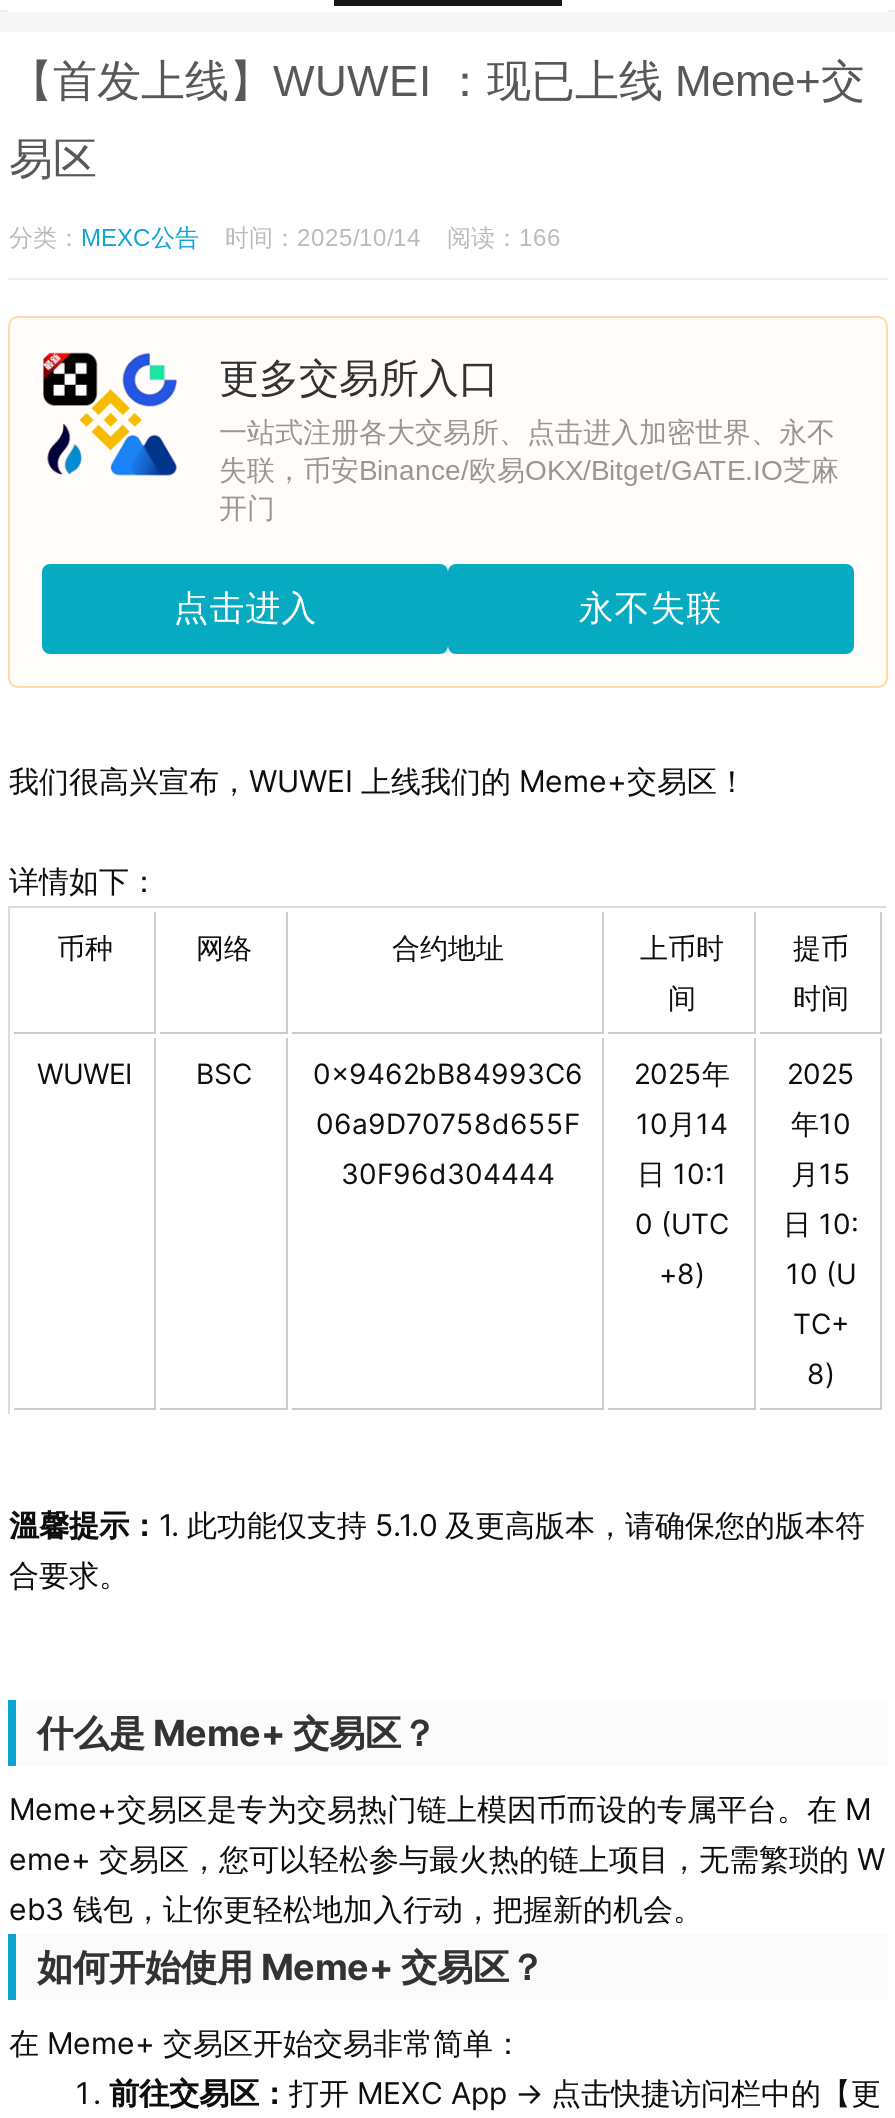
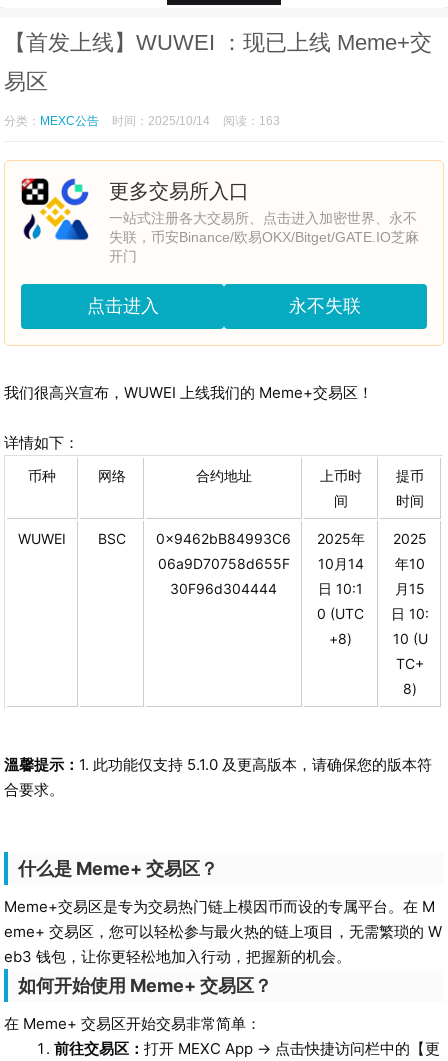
- 分类：MEXC公告 时间：2025/10/14 阅读：166
+ 分类：MEXC公告 时间：2025/10/14 阅读：163
